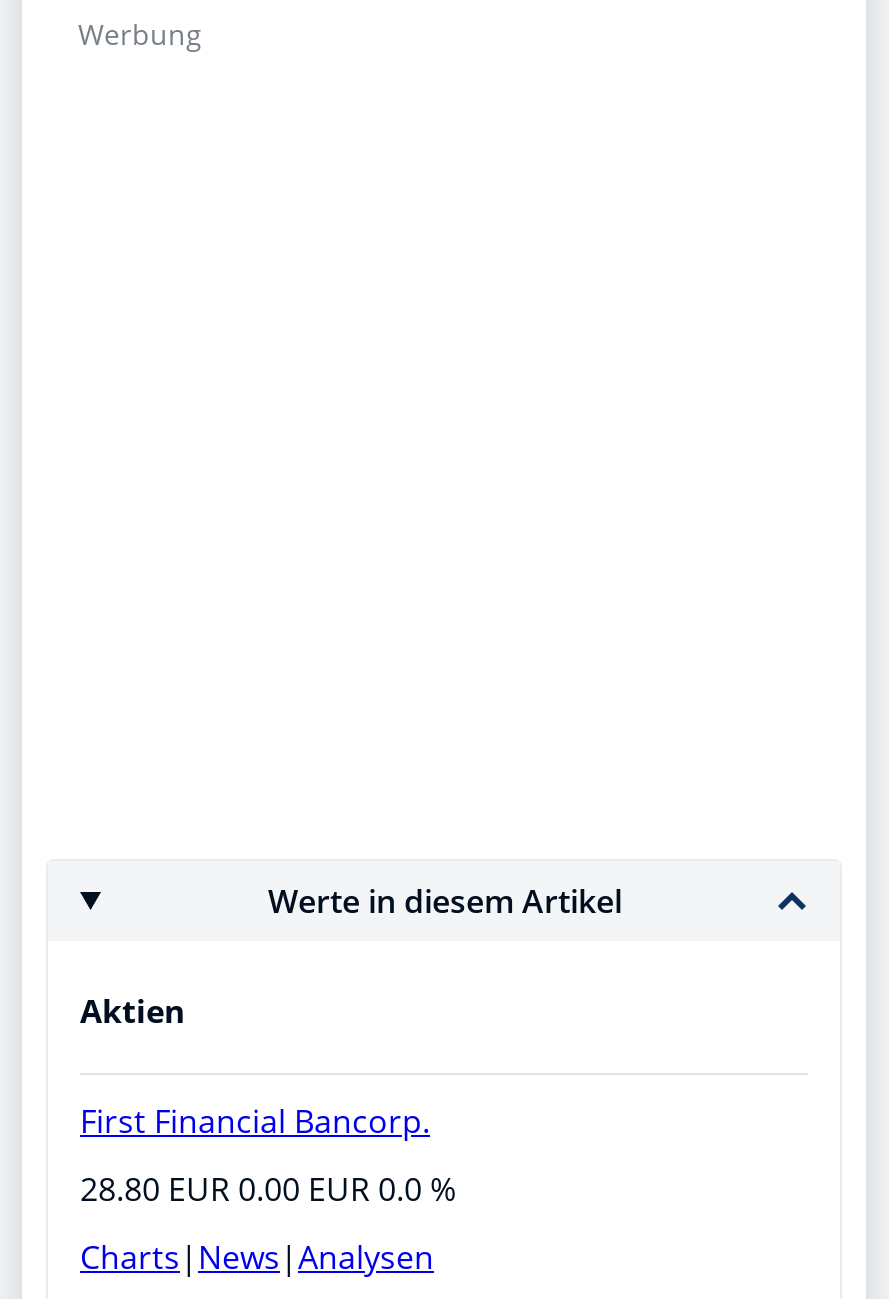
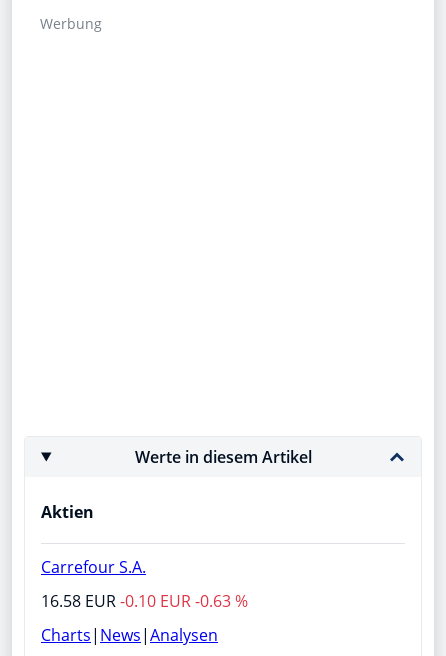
- First Financial Bancorp.
+ Carrefour S.A.

- 28.80 EUR 0.00 EUR 0.0 %
+ 16.58 EUR -0.10 EUR -0.63 %
